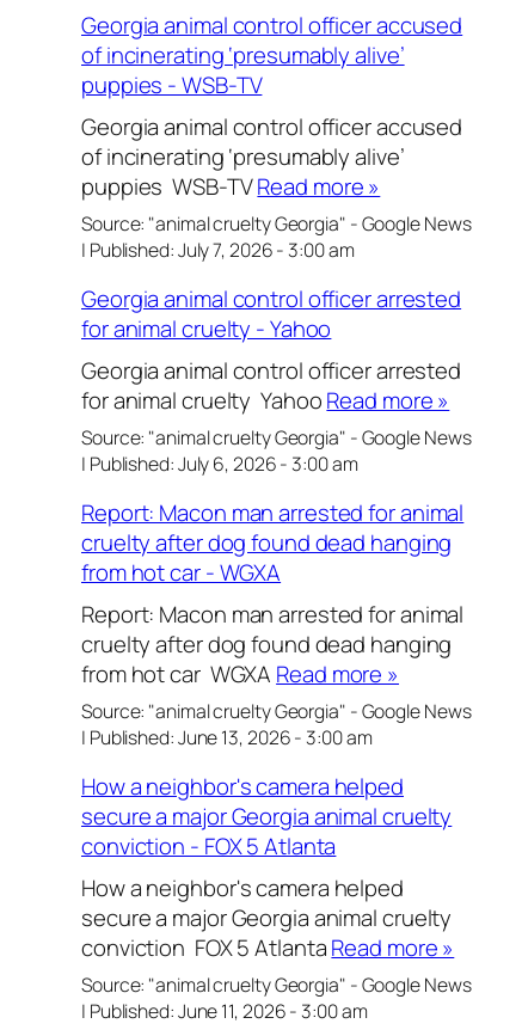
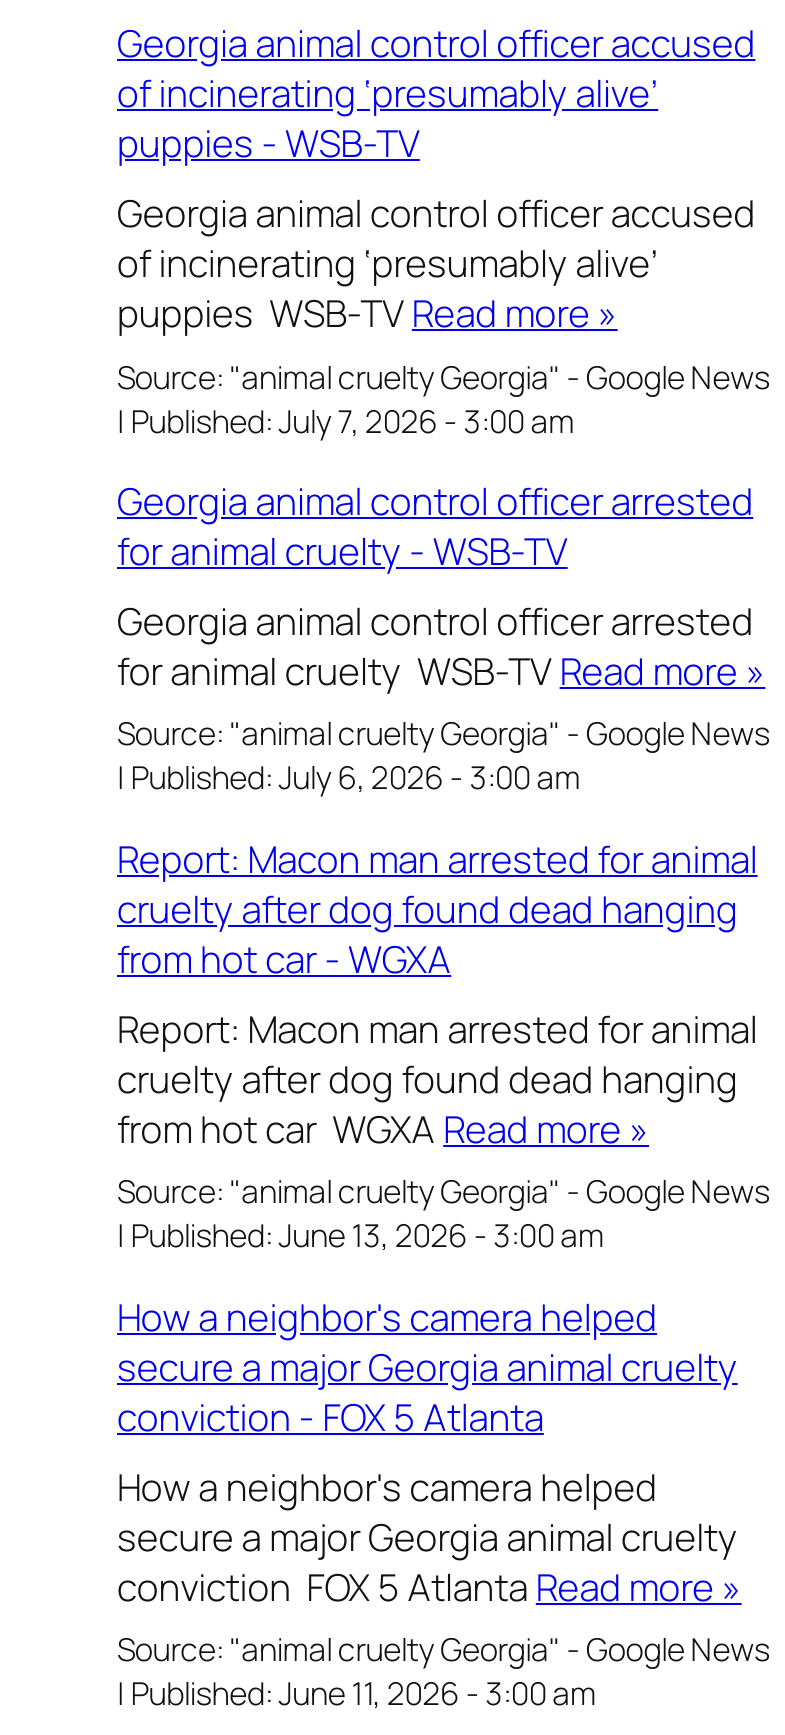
- for animal cruelty - Yahoo
+ for animal cruelty - WSB-TV

- for animal cruelty Yahoo Read more »
+ for animal cruelty WSB-TV Read more »
